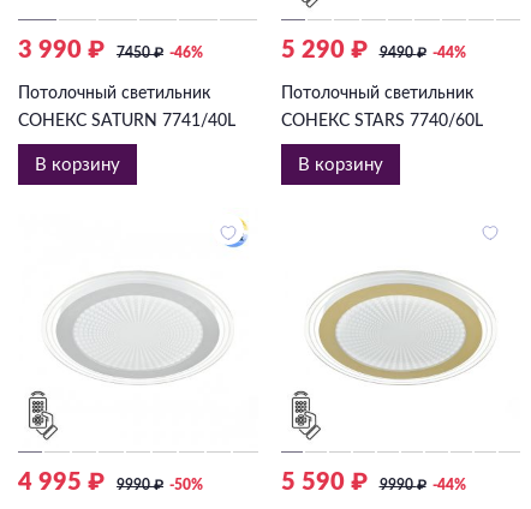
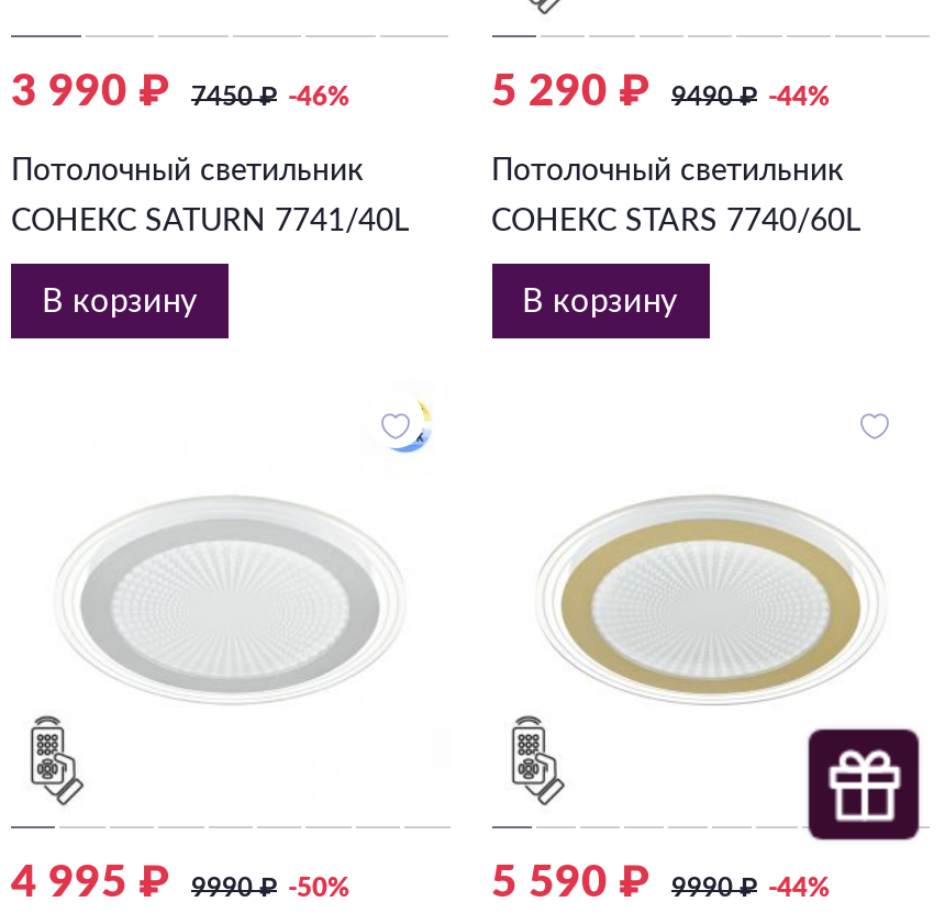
+ [image]
